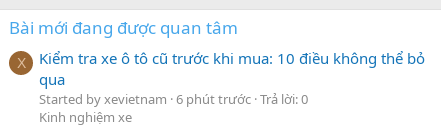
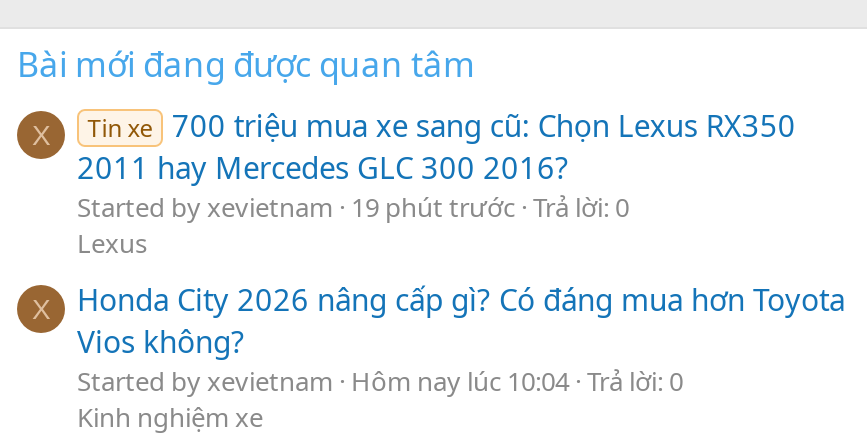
- Kiểm tra xe ô tô cũ trước khi mua: 10 điều không thể bỏ
- qua
- Started by xevietnam 6 phút trước Trả lời: 0
+ Tin xe 700 triệu mua xe sang cũ: Chọn Lexus RX350
+ 2011 hay Mercedes GLC 300 2016?
+ Started by xevietnam 19 phút trước Trả lời: 0
+ Lexus
+ X
+ Honda City 2026 nâng cấp gì? Có đáng mua hơn Toyota
+ Vios không?
+ Started by xevietnam Hôm nay lúc 10:04 Trả lời: 0
